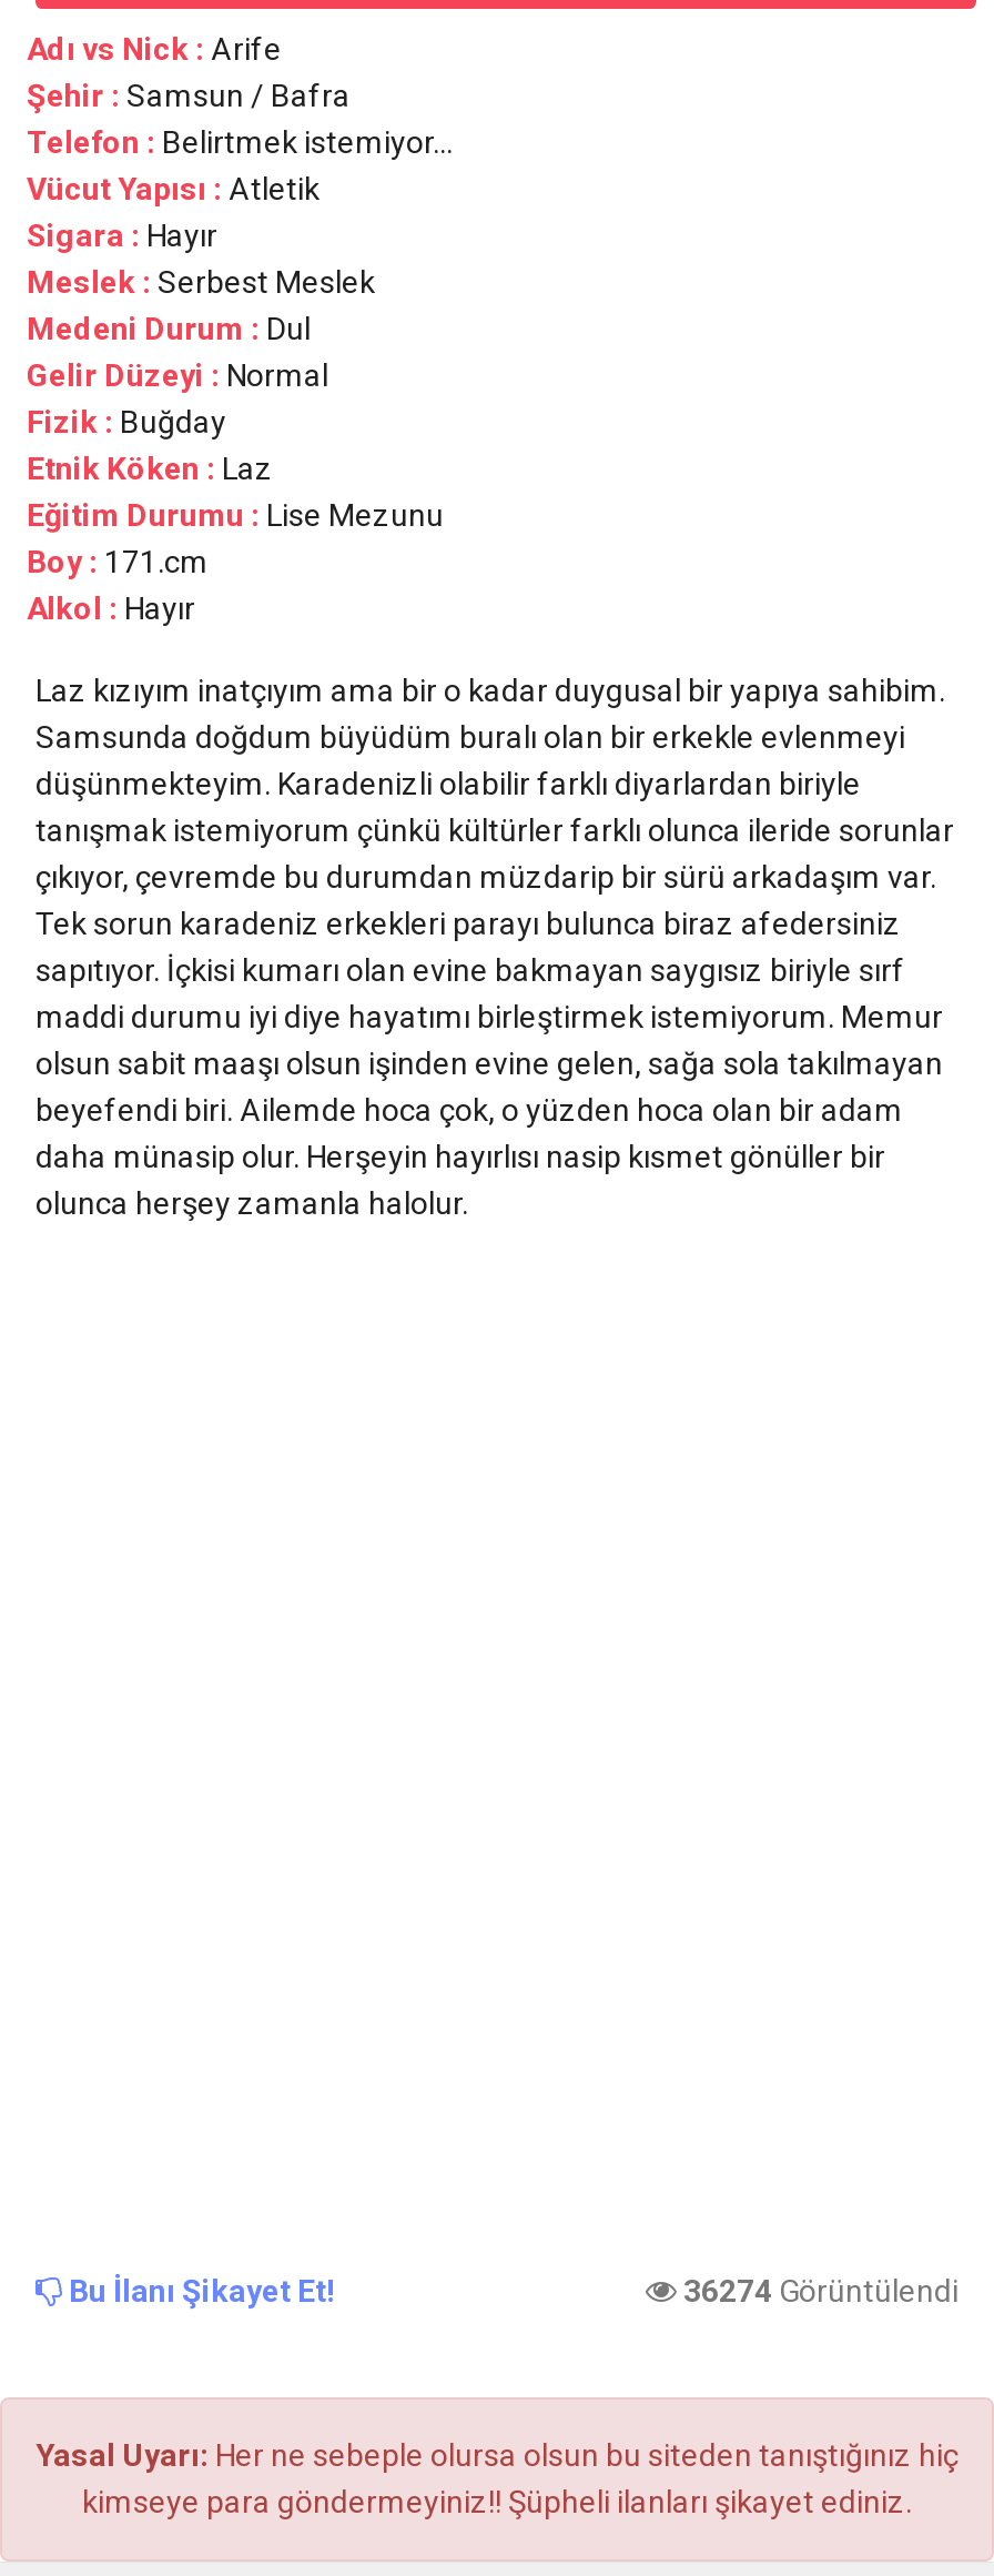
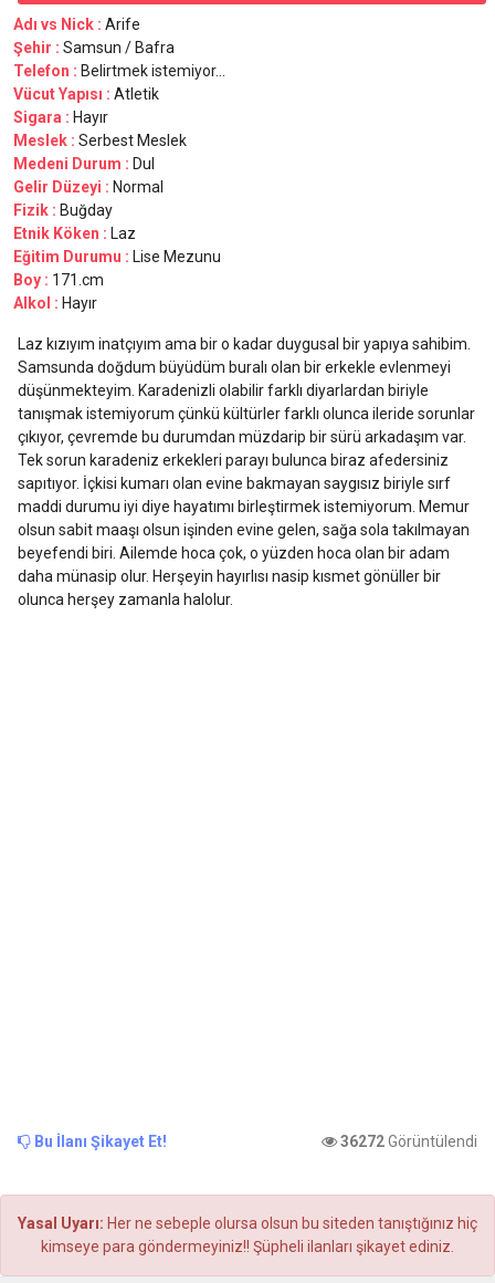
- 36274 Görüntülendi
+ 36272 Görüntülendi
